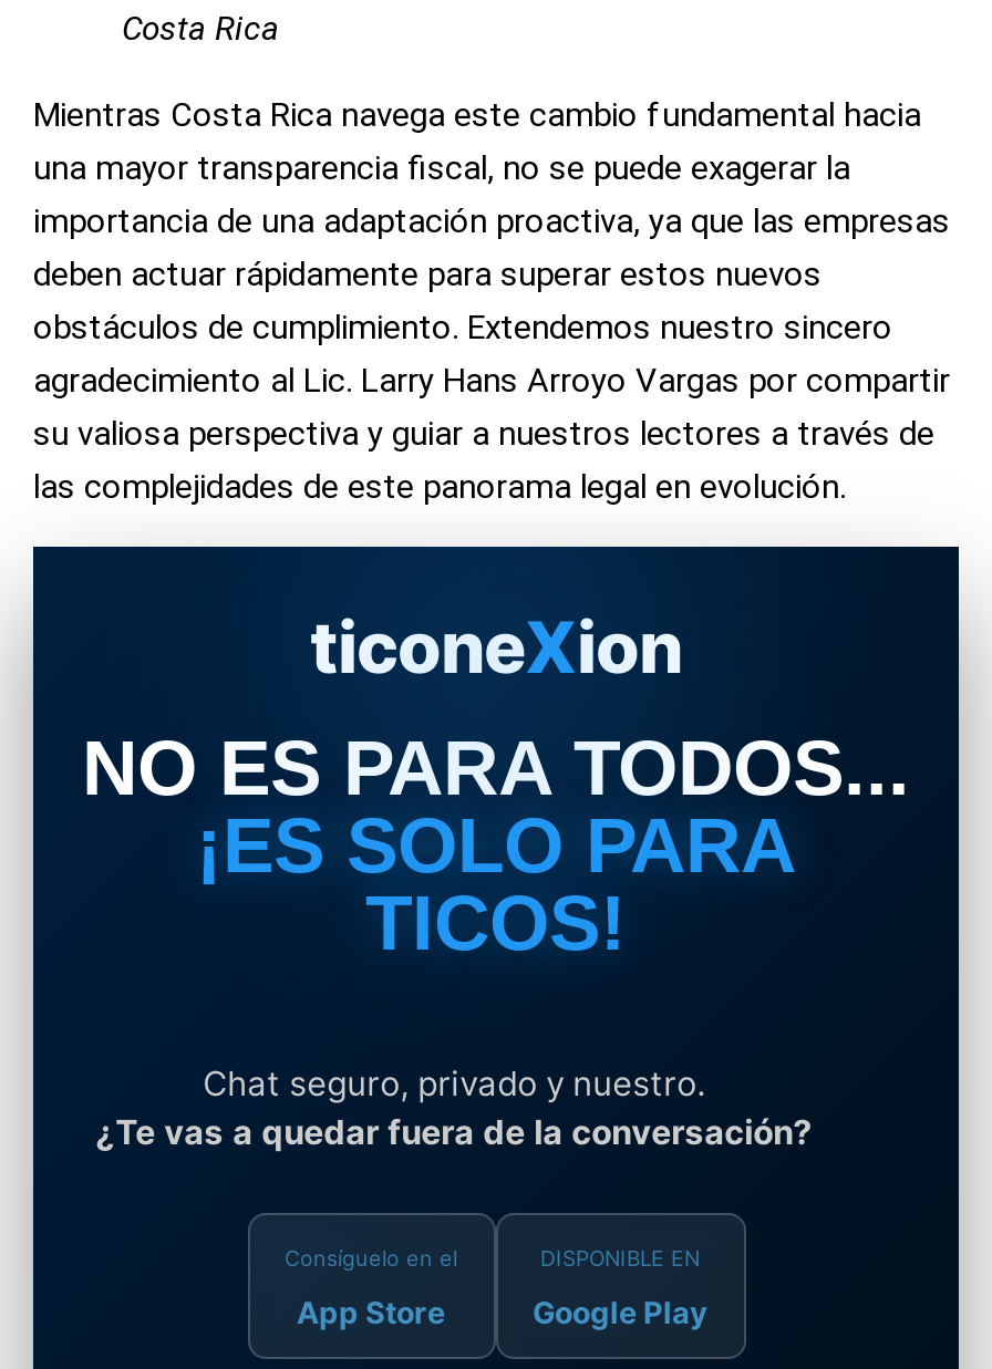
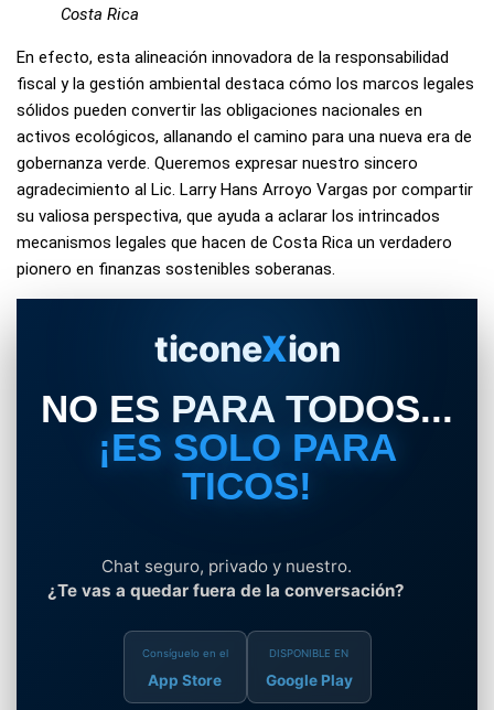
- Mientras Costa Rica navega este cambio fundamental hacia
- una mayor transparencia fiscal, no se puede exagerar la
- importancia de una adaptación proactiva, ya que las empresas
- deben actuar rápidamente para superar estos nuevos
- obstáculos de cumplimiento. Extendemos nuestro sincero
+ En efecto, esta alineación innovadora de la responsabilidad
+ fiscal y la gestión ambiental destaca cómo los marcos legales
+ sólidos pueden convertir las obligaciones nacionales en
+ activos ecológicos, allanando el camino para una nueva era de
+ gobernanza verde. Queremos expresar nuestro sincero

- su valiosa perspectiva y guiar a nuestros lectores a través de
- las complejidades de este panorama legal en evolución.
+ su valiosa perspectiva, que ayuda a aclarar los intrincados
+ mecanismos legales que hacen de Costa Rica un verdadero
+ pionero en finanzas sostenibles soberanas.
